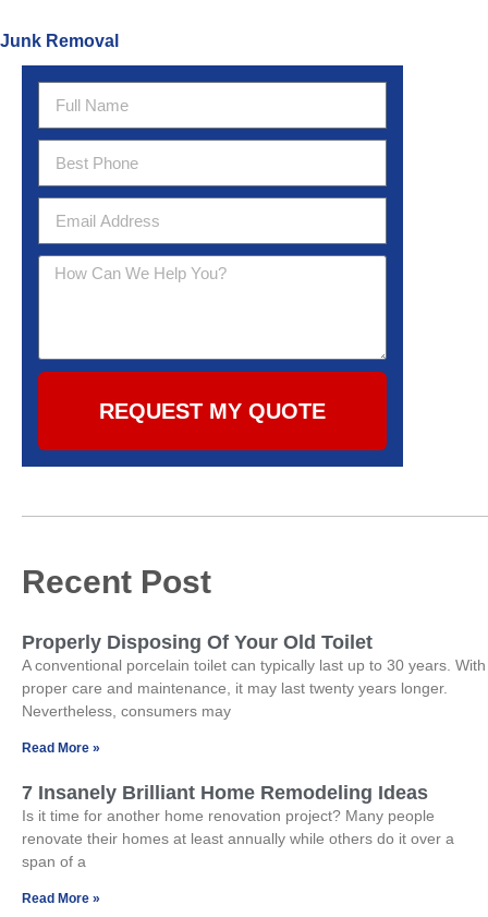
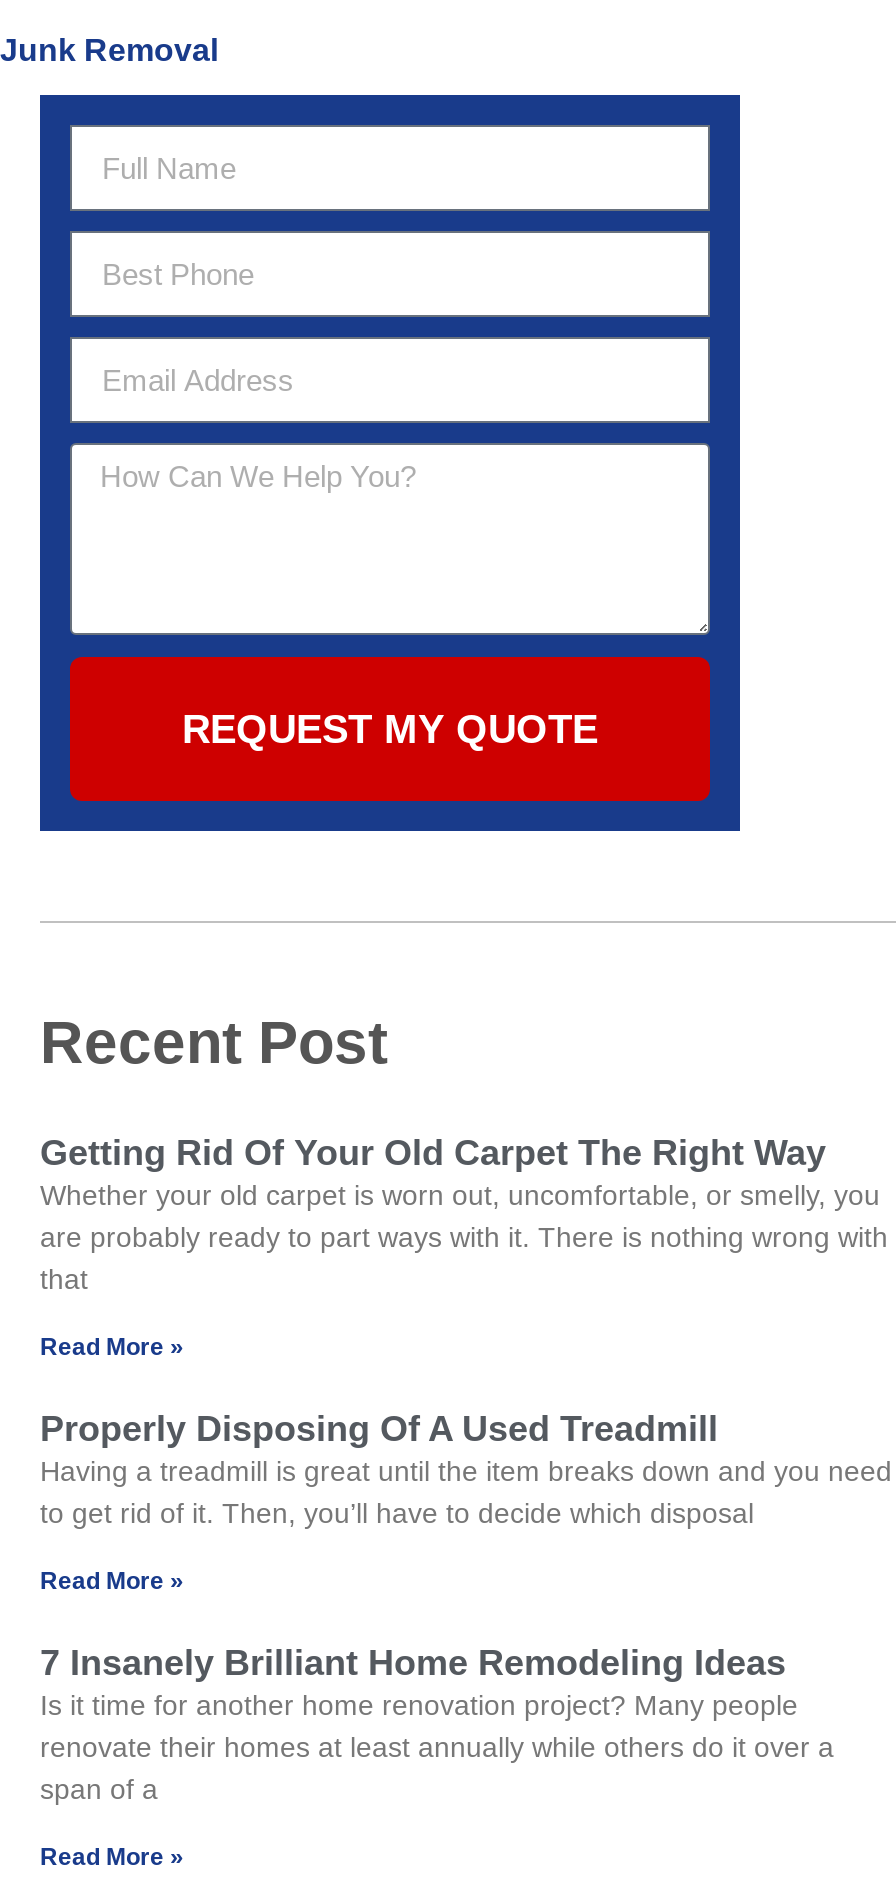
- Properly Disposing Of Your Old Toilet
- A conventional porcelain toilet can typically last up to 30 years. With
- proper care and maintenance, it may last twenty years longer.
- Nevertheless, consumers may
+ Getting Rid Of Your Old Carpet The Right Way
+ Whether your old carpet is worn out, uncomfortable, or smelly, you
+ are probably ready to part ways with it. There is nothing wrong with
+ that
+ Read More »
+ Properly Disposing Of A Used Treadmill
+ Having a treadmill is great until the item breaks down and you need
+ to get rid of it. Then, you’ll have to decide which disposal
